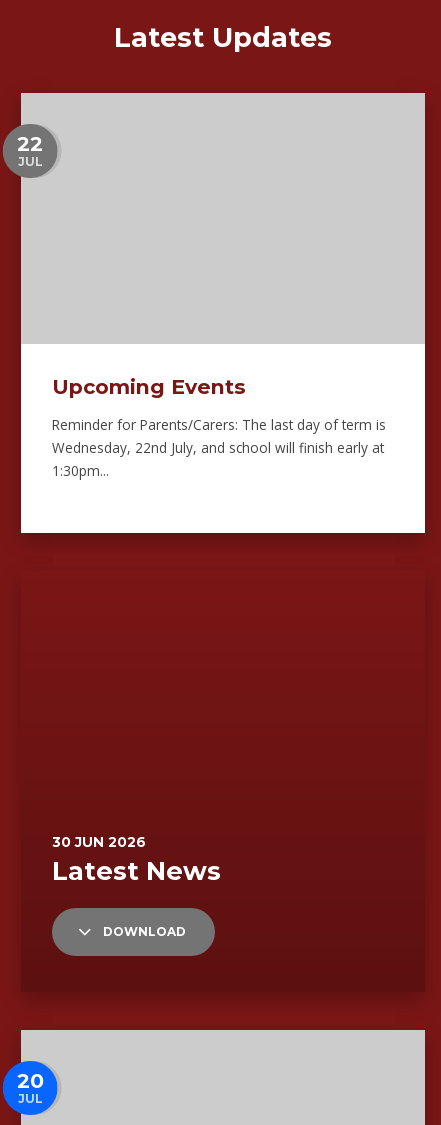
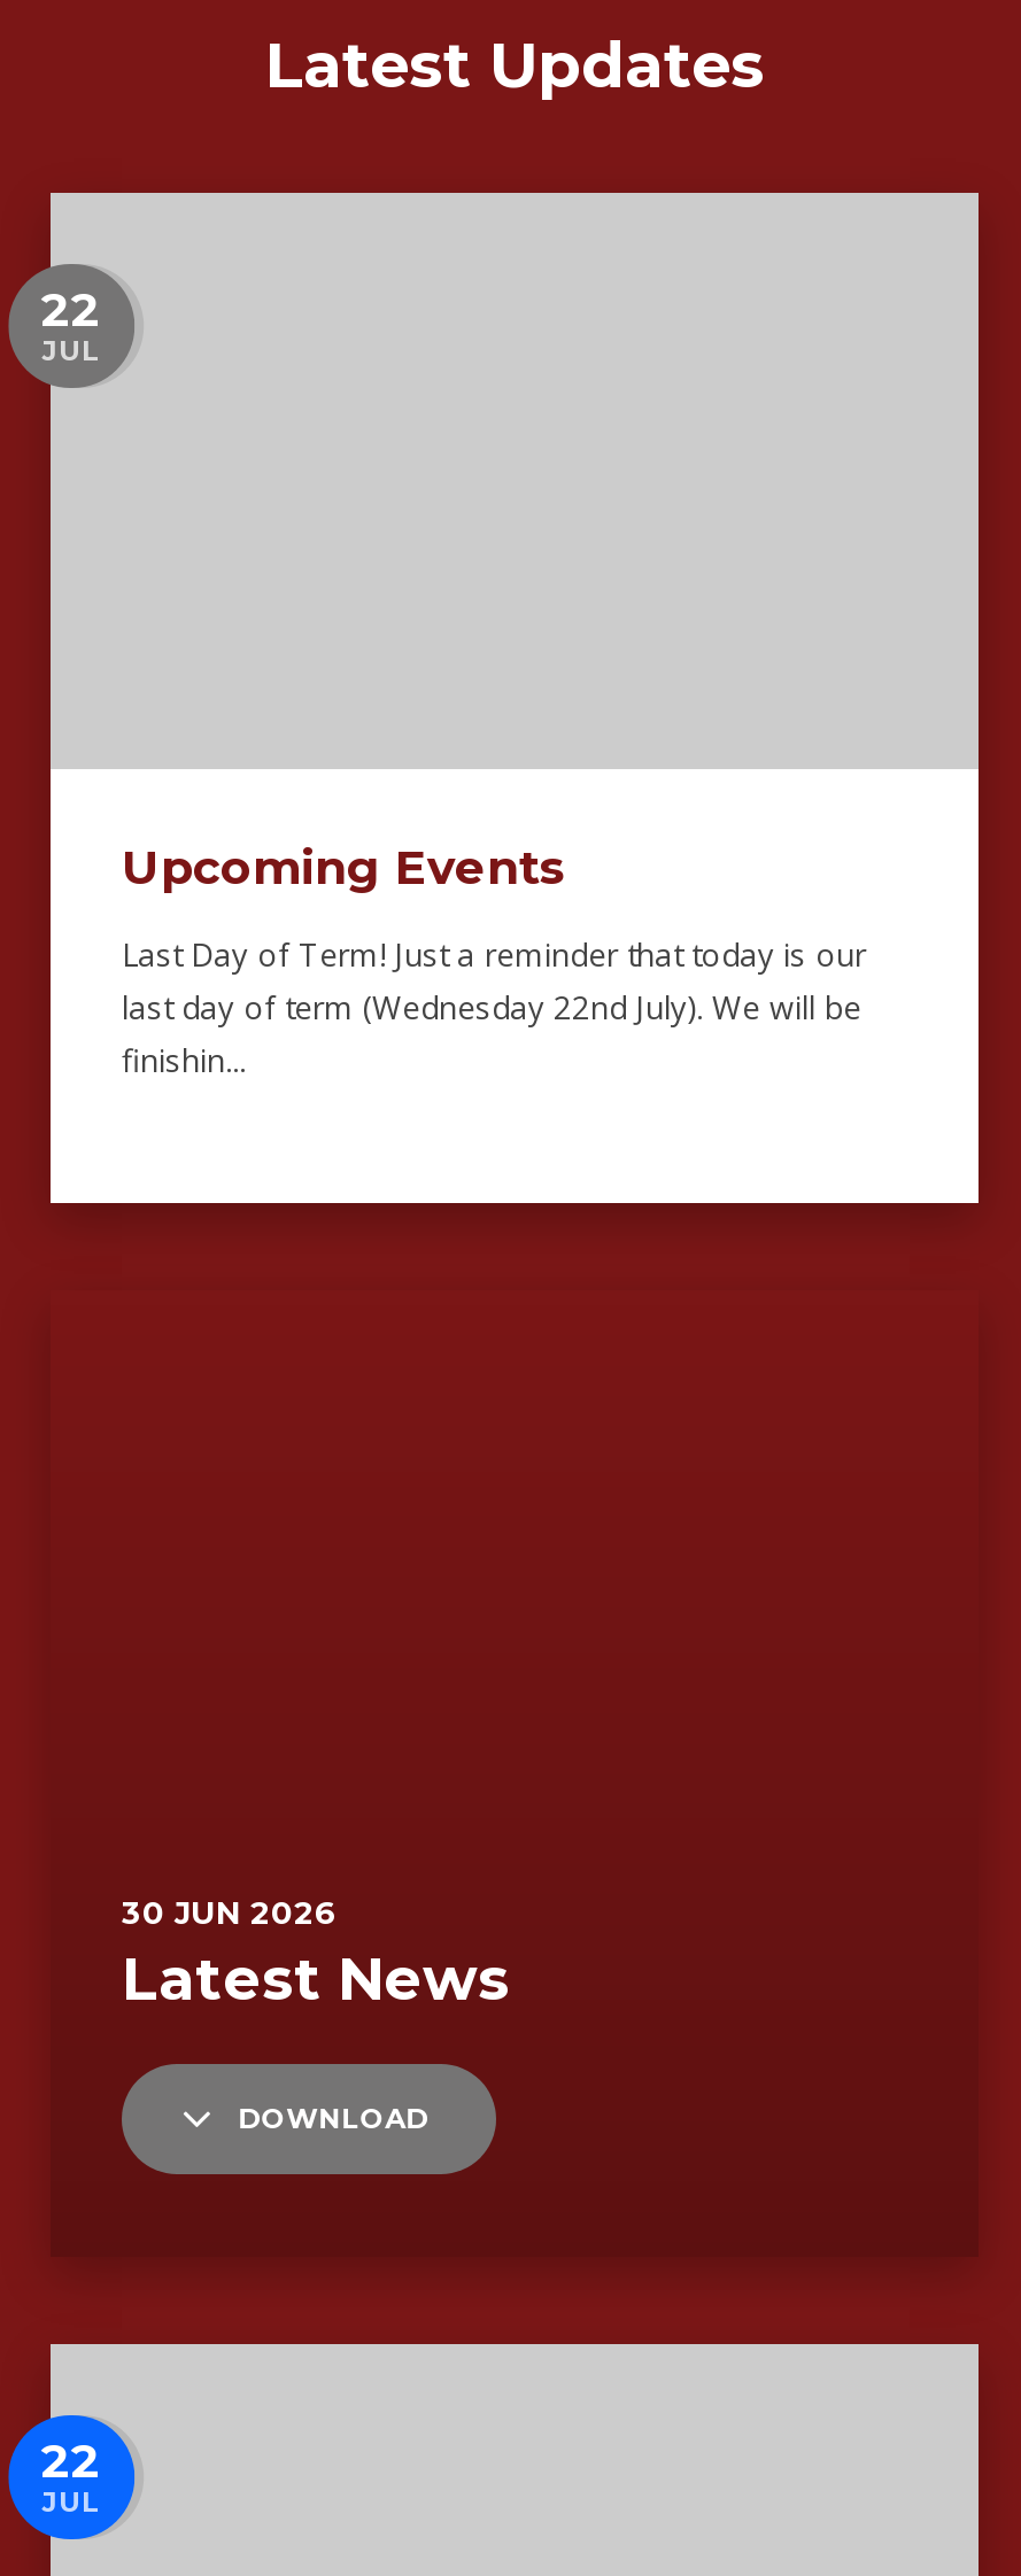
- Reminder for Parents/Carers: The last day of term is
- Wednesday, 22nd July, and school will finish early at
- 1:30pm...
+ Last Day of Term! Just a reminder that today is our
+ last day of term (Wednesday 22nd July). We will be
+ finishin...

- 20
+ 22
